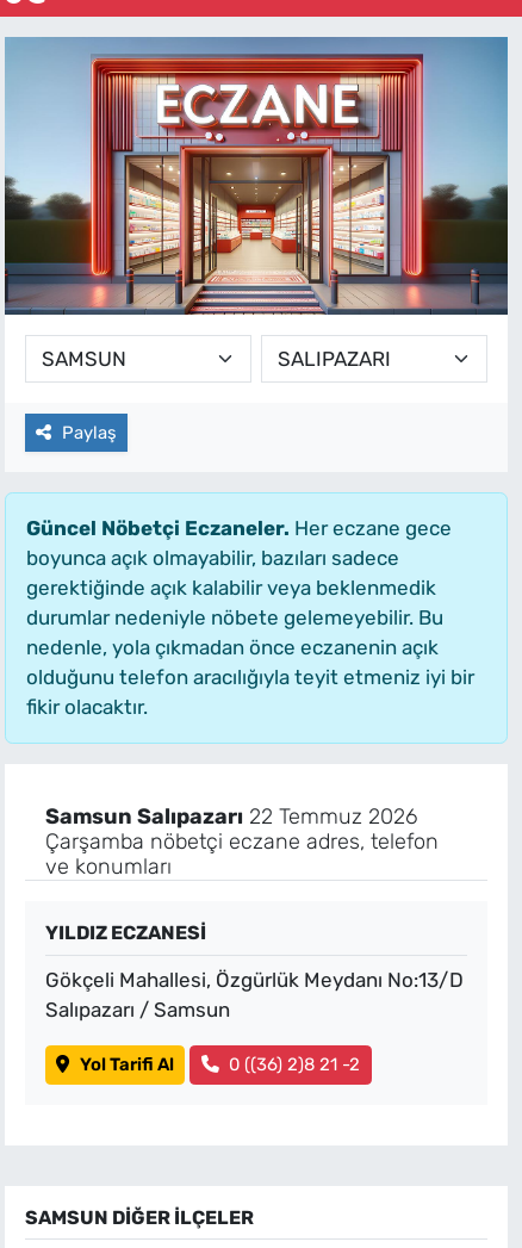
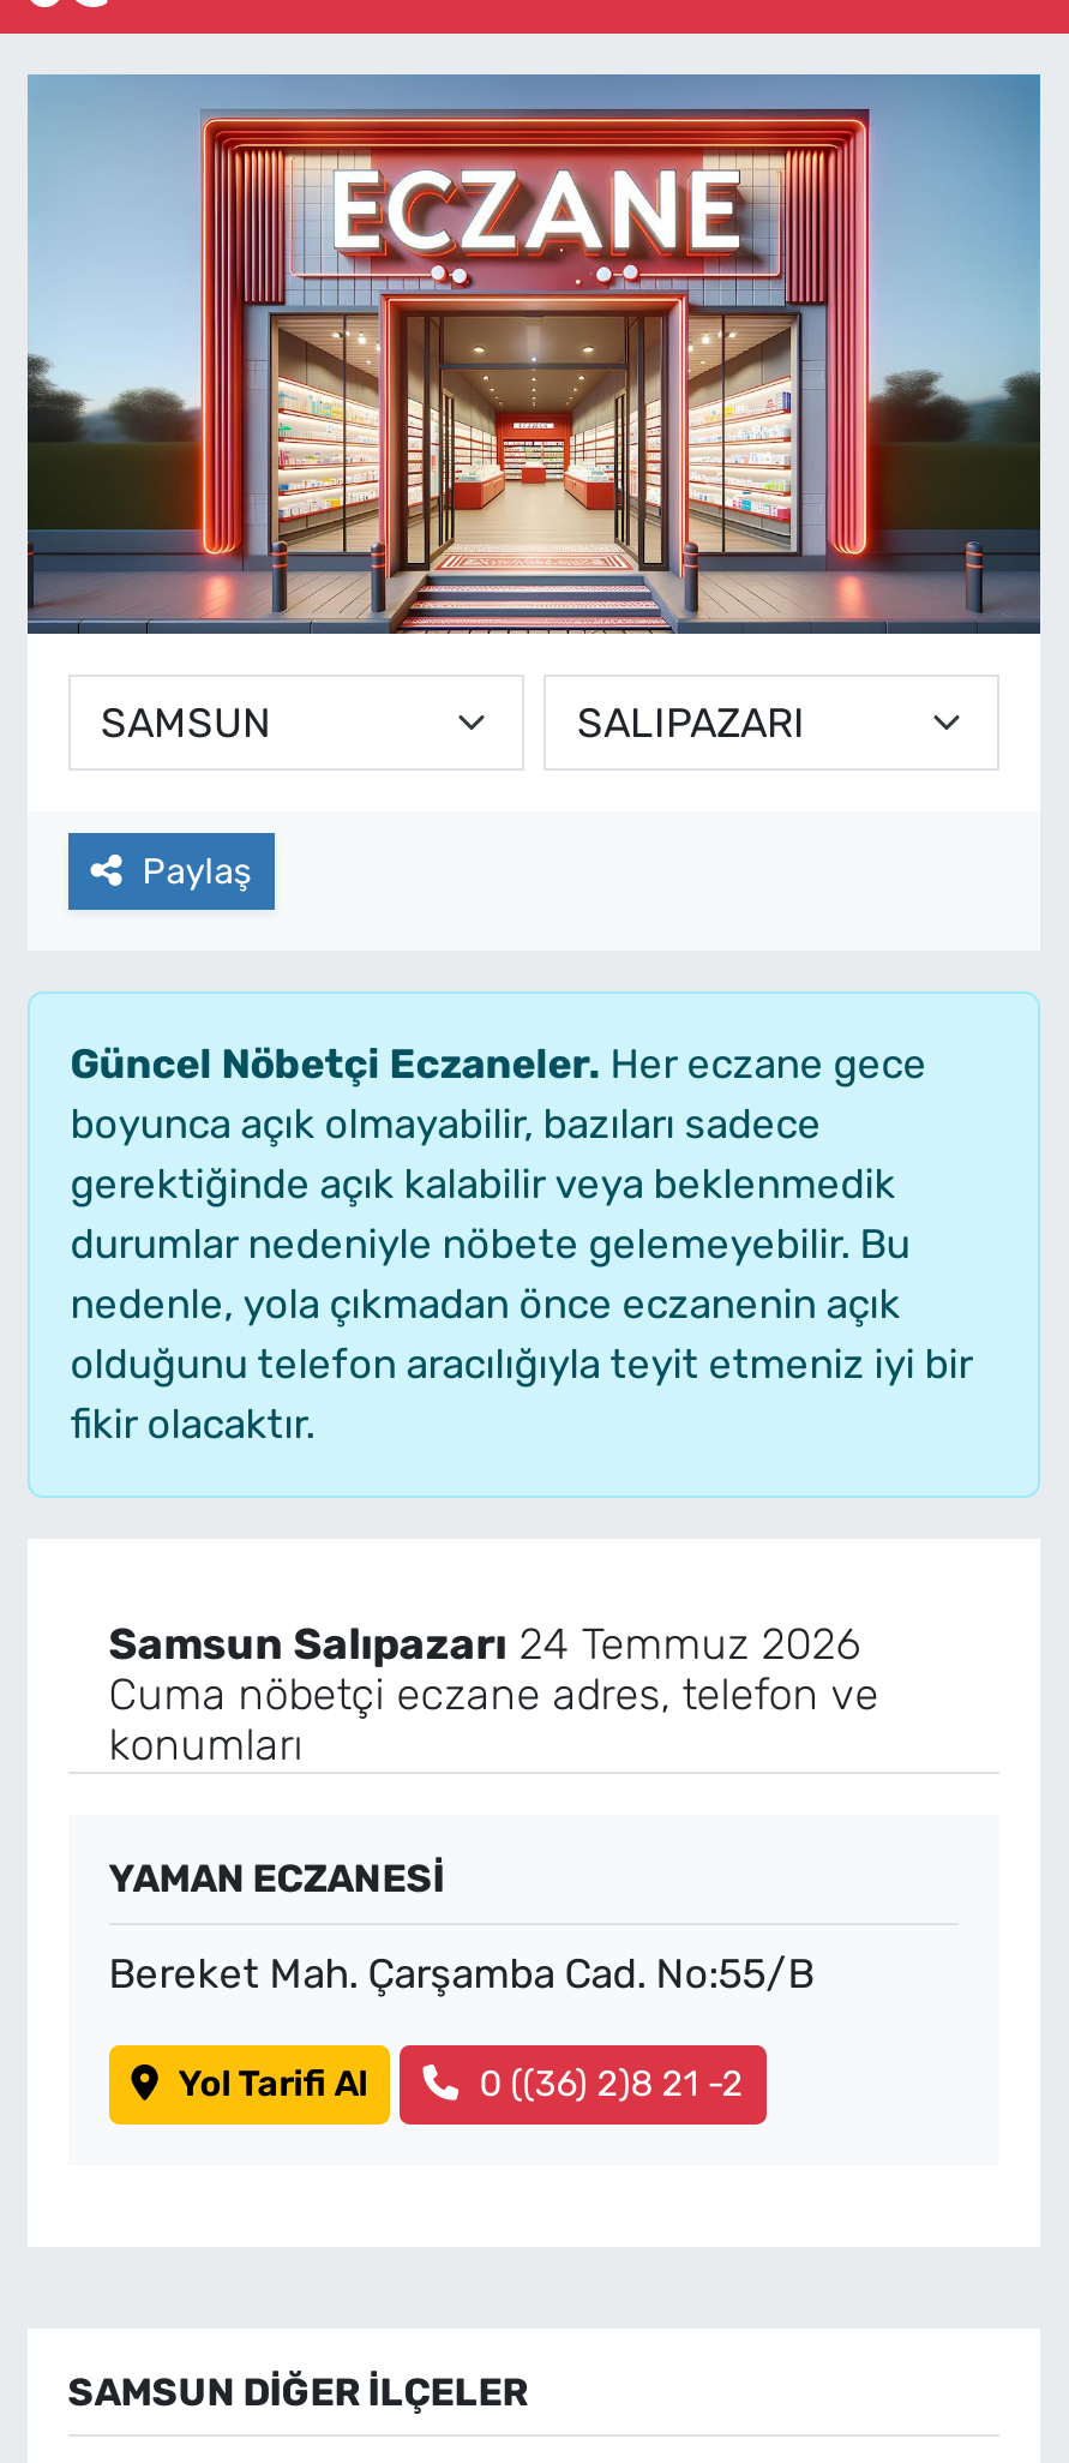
- Samsun Salıpazarı 22 Temmuz 2026
- Çarşamba nöbetçi eczane adres, telefon
- ve konumları
+ Samsun Salıpazarı 24 Temmuz 2026
+ Cuma nöbetçi eczane adres, telefon ve
+ konumları

- YILDIZ ECZANESİ
+ YAMAN ECZANESİ

- Gökçeli Mahallesi, Özgürlük Meydanı No:13/D
- Salıpazarı / Samsun
+ Bereket Mah. Çarşamba Cad. No:55/B
